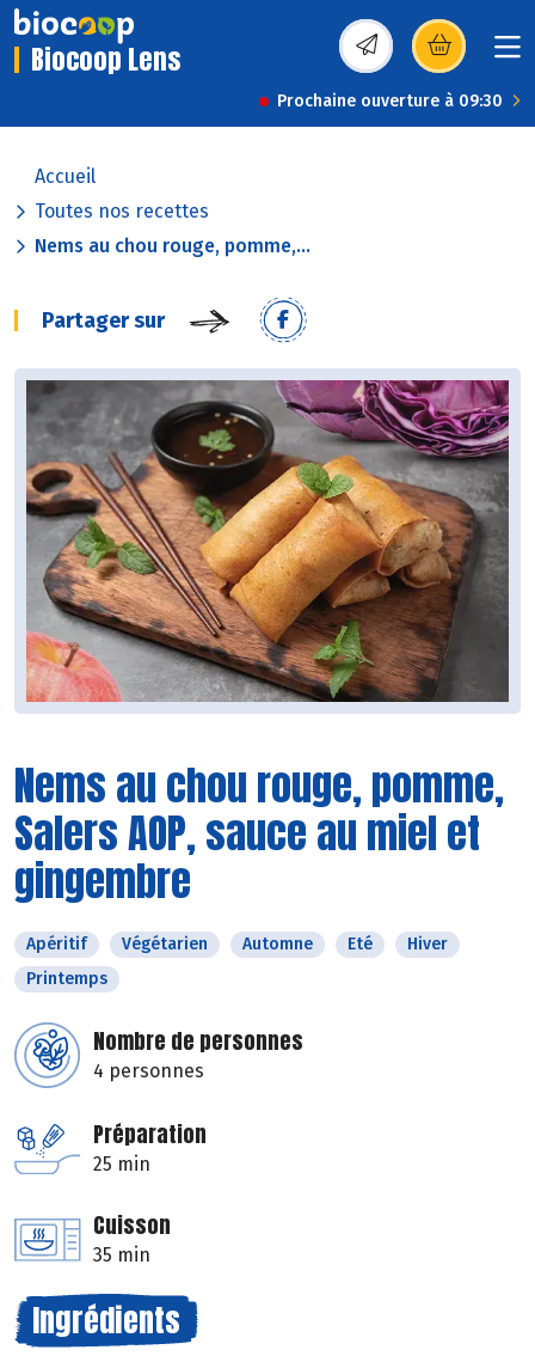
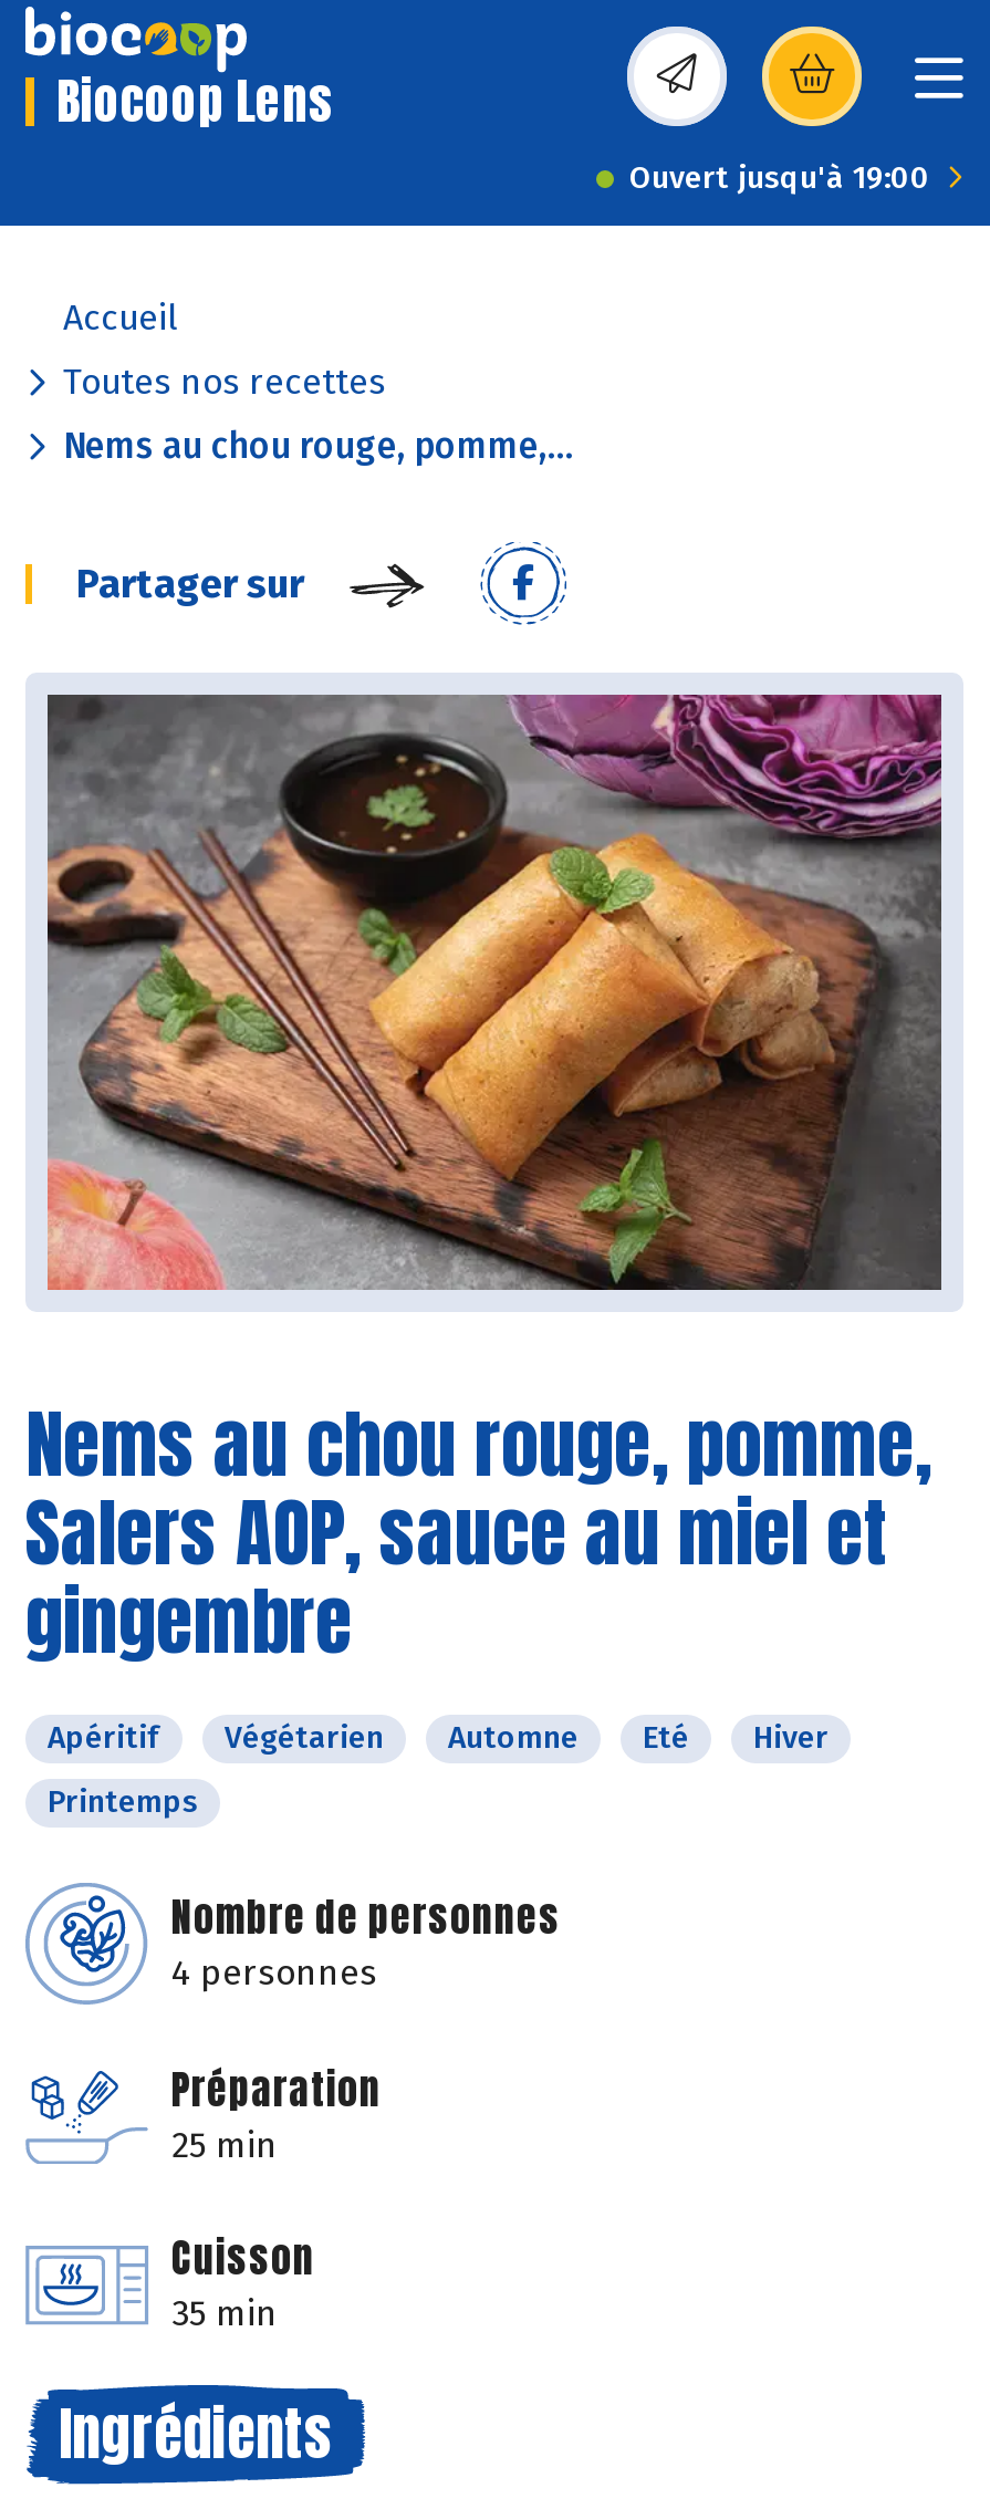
- Prochaine ouverture à 09:30
+ Ouvert jusqu'à 19:00
